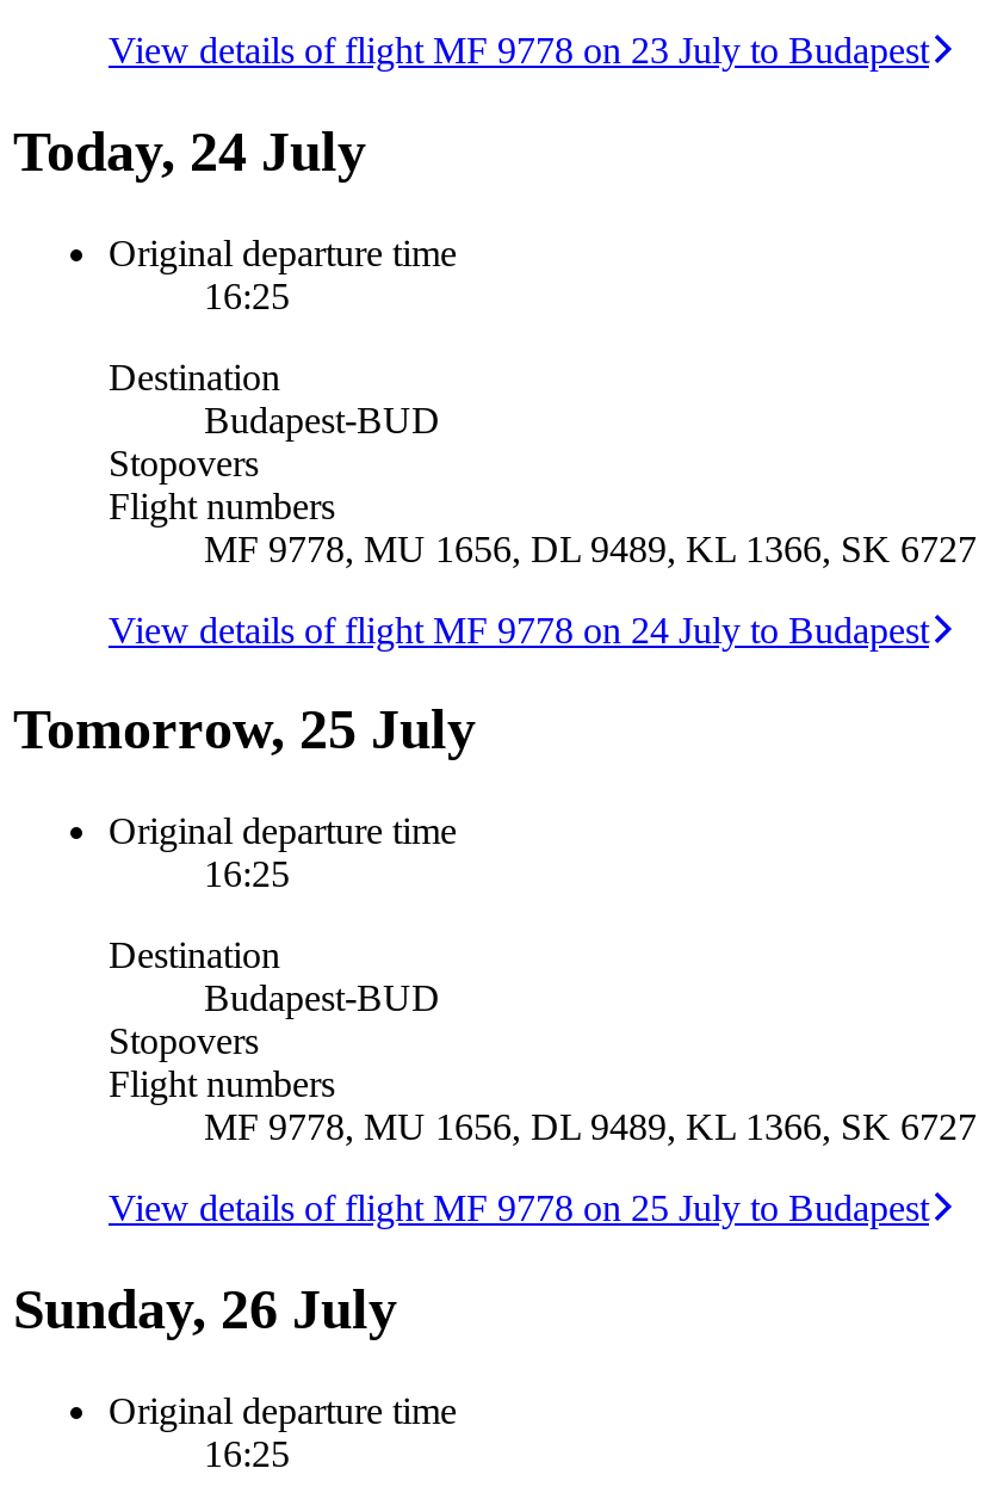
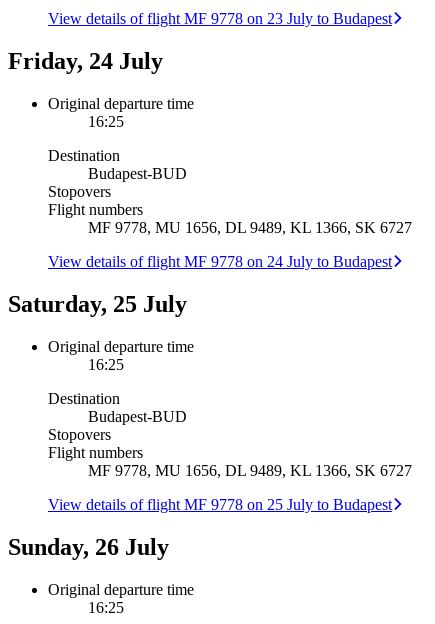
- Today, 24 July
+ Friday, 24 July

- Tomorrow, 25 July
+ Saturday, 25 July
